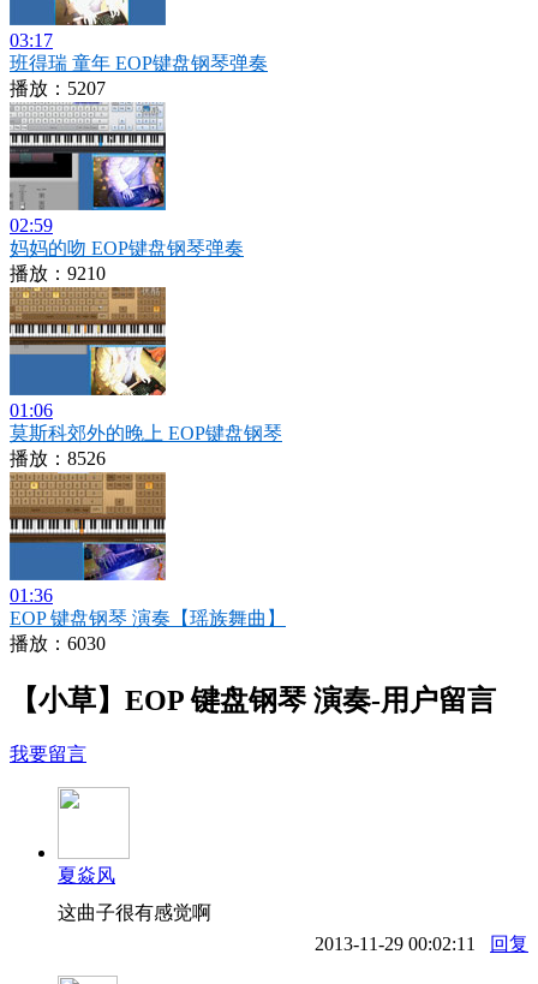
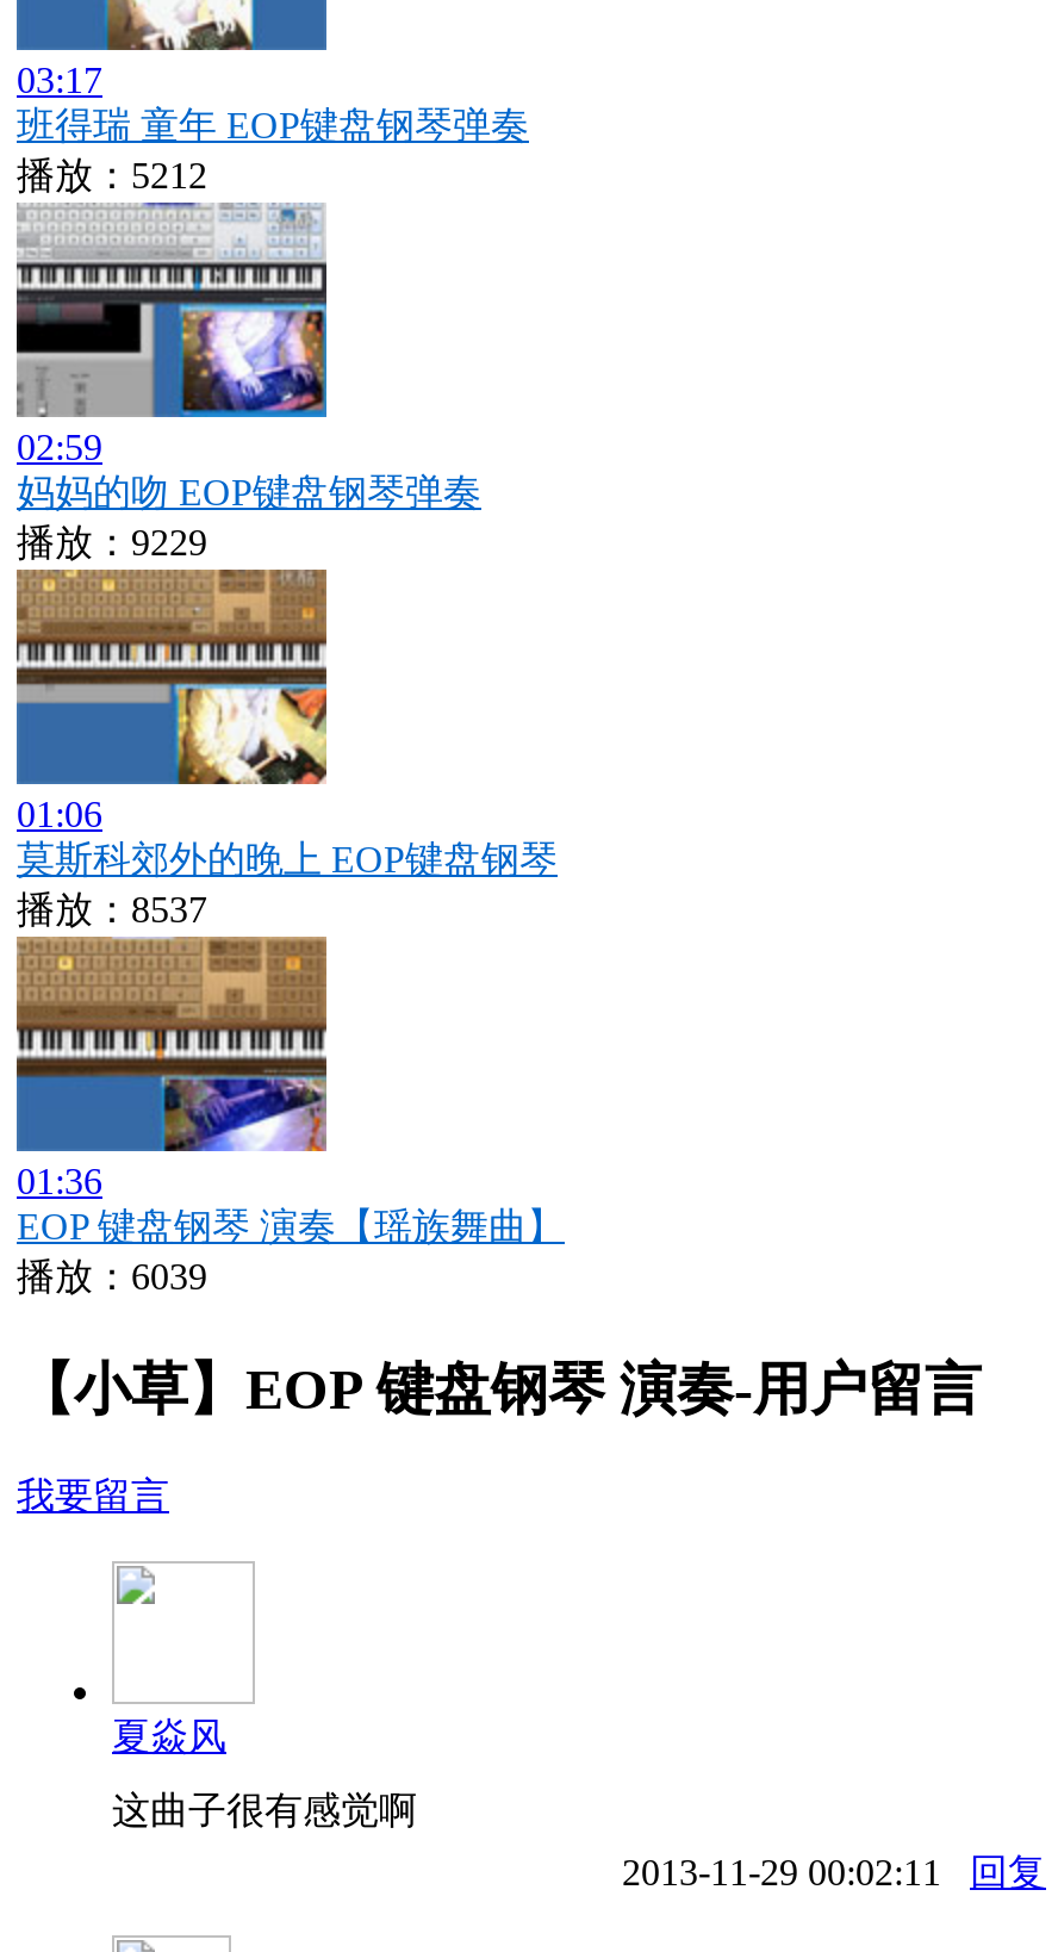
- 播放：5207
+ 播放：5212

- 播放：9210
+ 播放：9229

- 播放：8526
+ 播放：8537

- 播放：6030
+ 播放：6039
